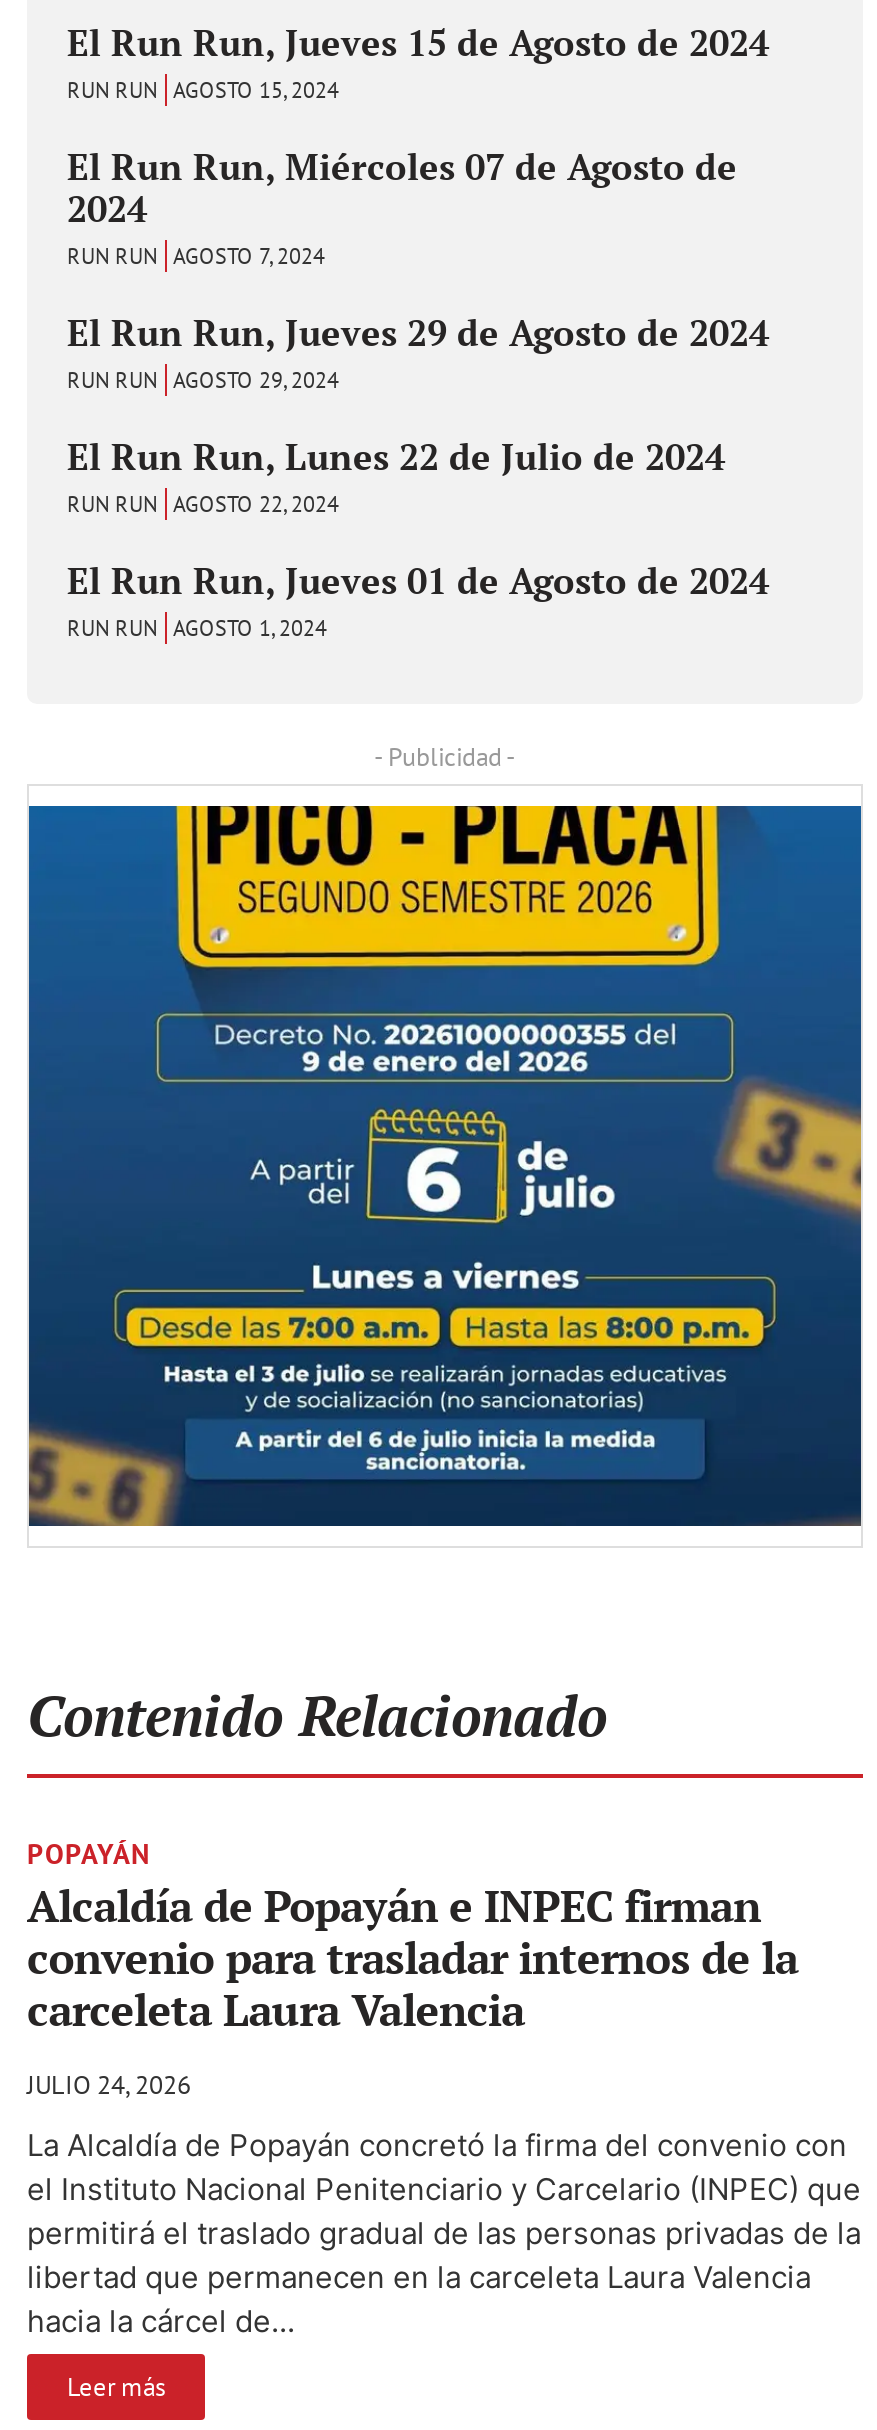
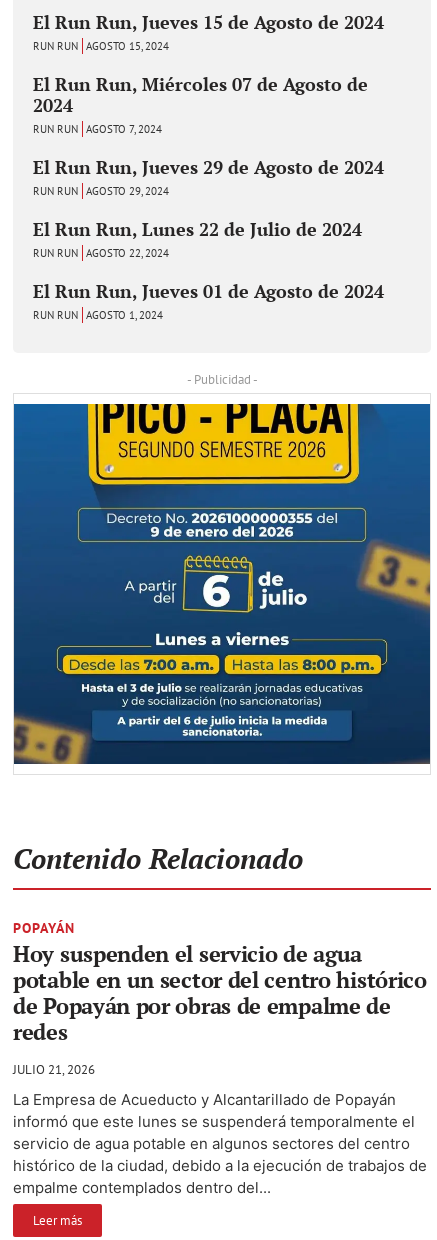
- Alcaldía de Popayán e INPEC firman
- convenio para trasladar internos de la
- carceleta Laura Valencia
+ Hoy suspenden el servicio de agua
+ potable en un sector del centro histórico
+ de Popayán por obras de empalme de
+ redes

- JULIO 24, 2026
+ JULIO 21, 2026

- La Alcaldía de Popayán concretó la firma del convenio con
- el Instituto Nacional Penitenciario y Carcelario (INPEC) que
- permitirá el traslado gradual de las personas privadas de la
- libertad que permanecen en la carceleta Laura Valencia
- hacia la cárcel de...
+ La Empresa de Acueducto y Alcantarillado de Popayán
+ informó que este lunes se suspenderá temporalmente el
+ servicio de agua potable en algunos sectores del centro
+ histórico de la ciudad, debido a la ejecución de trabajos de
+ empalme contemplados dentro del...
